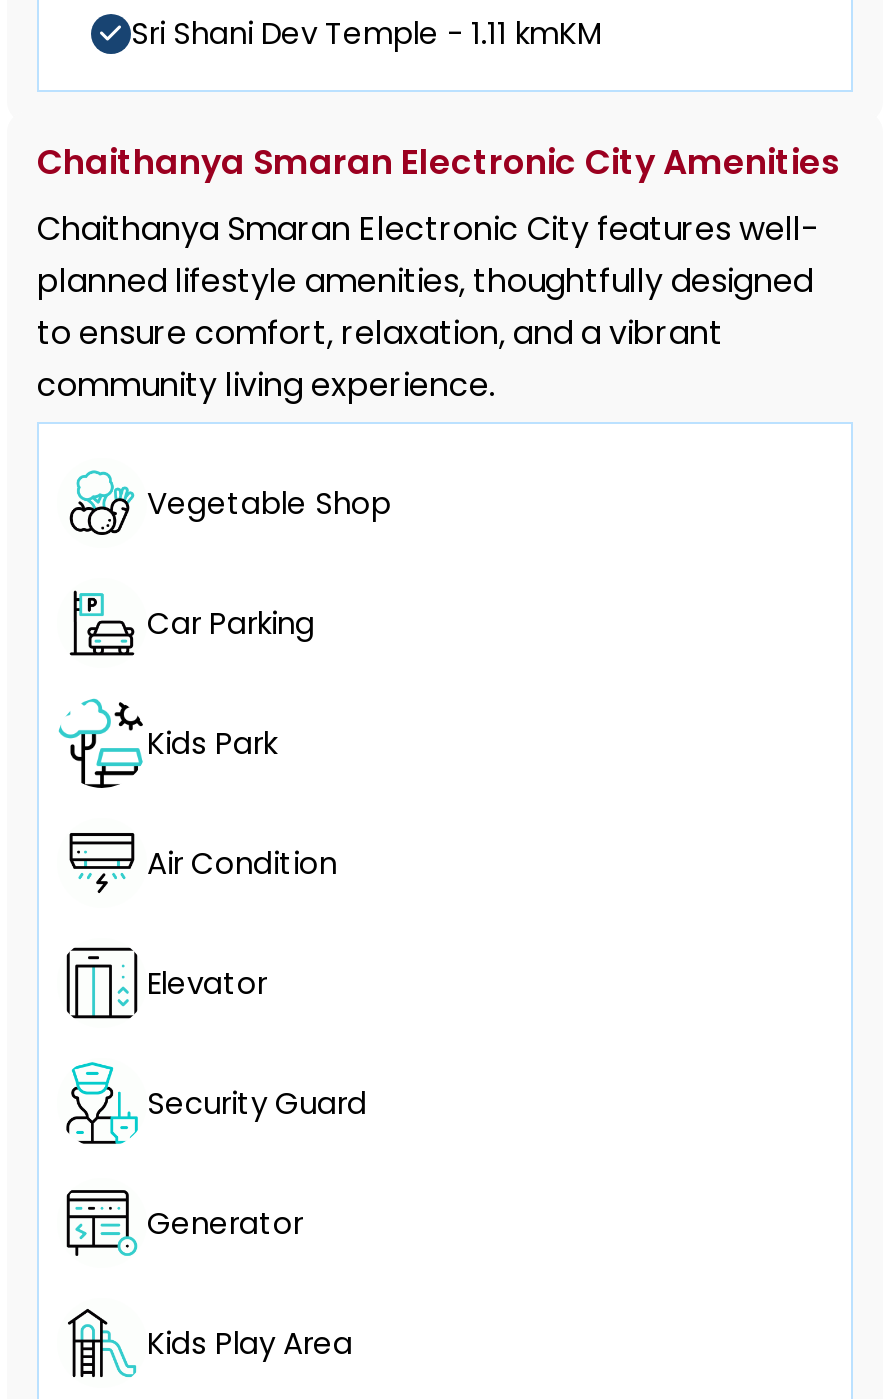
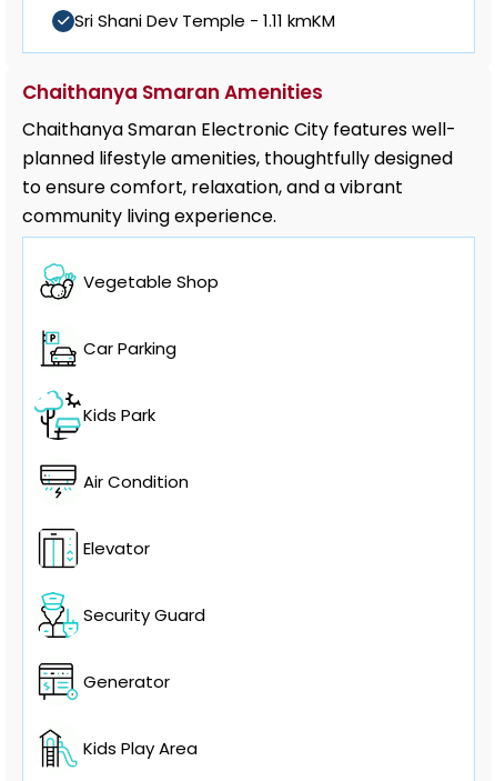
- Chaithanya Smaran Electronic City Amenities
+ Chaithanya Smaran Amenities
